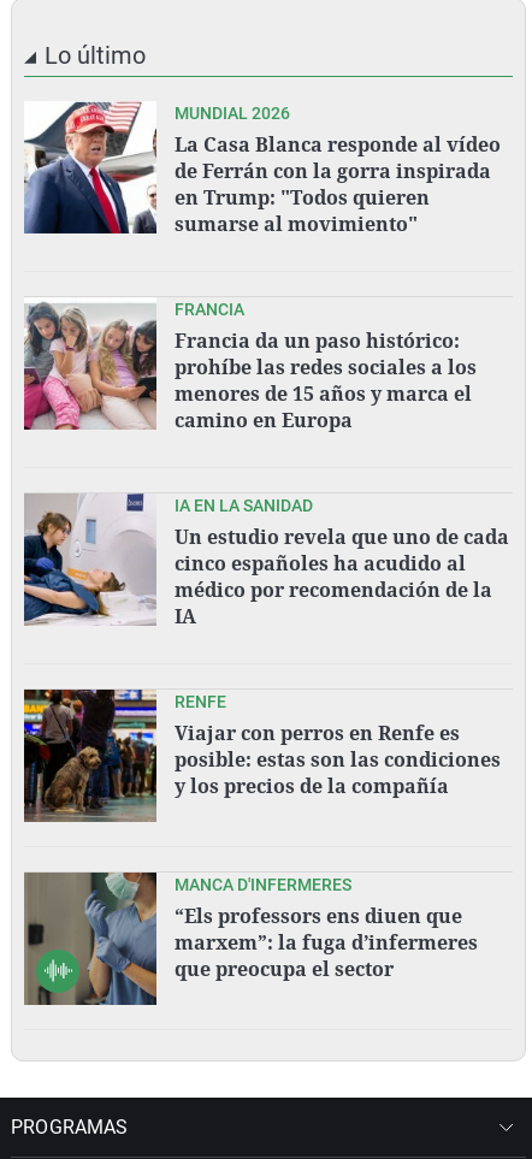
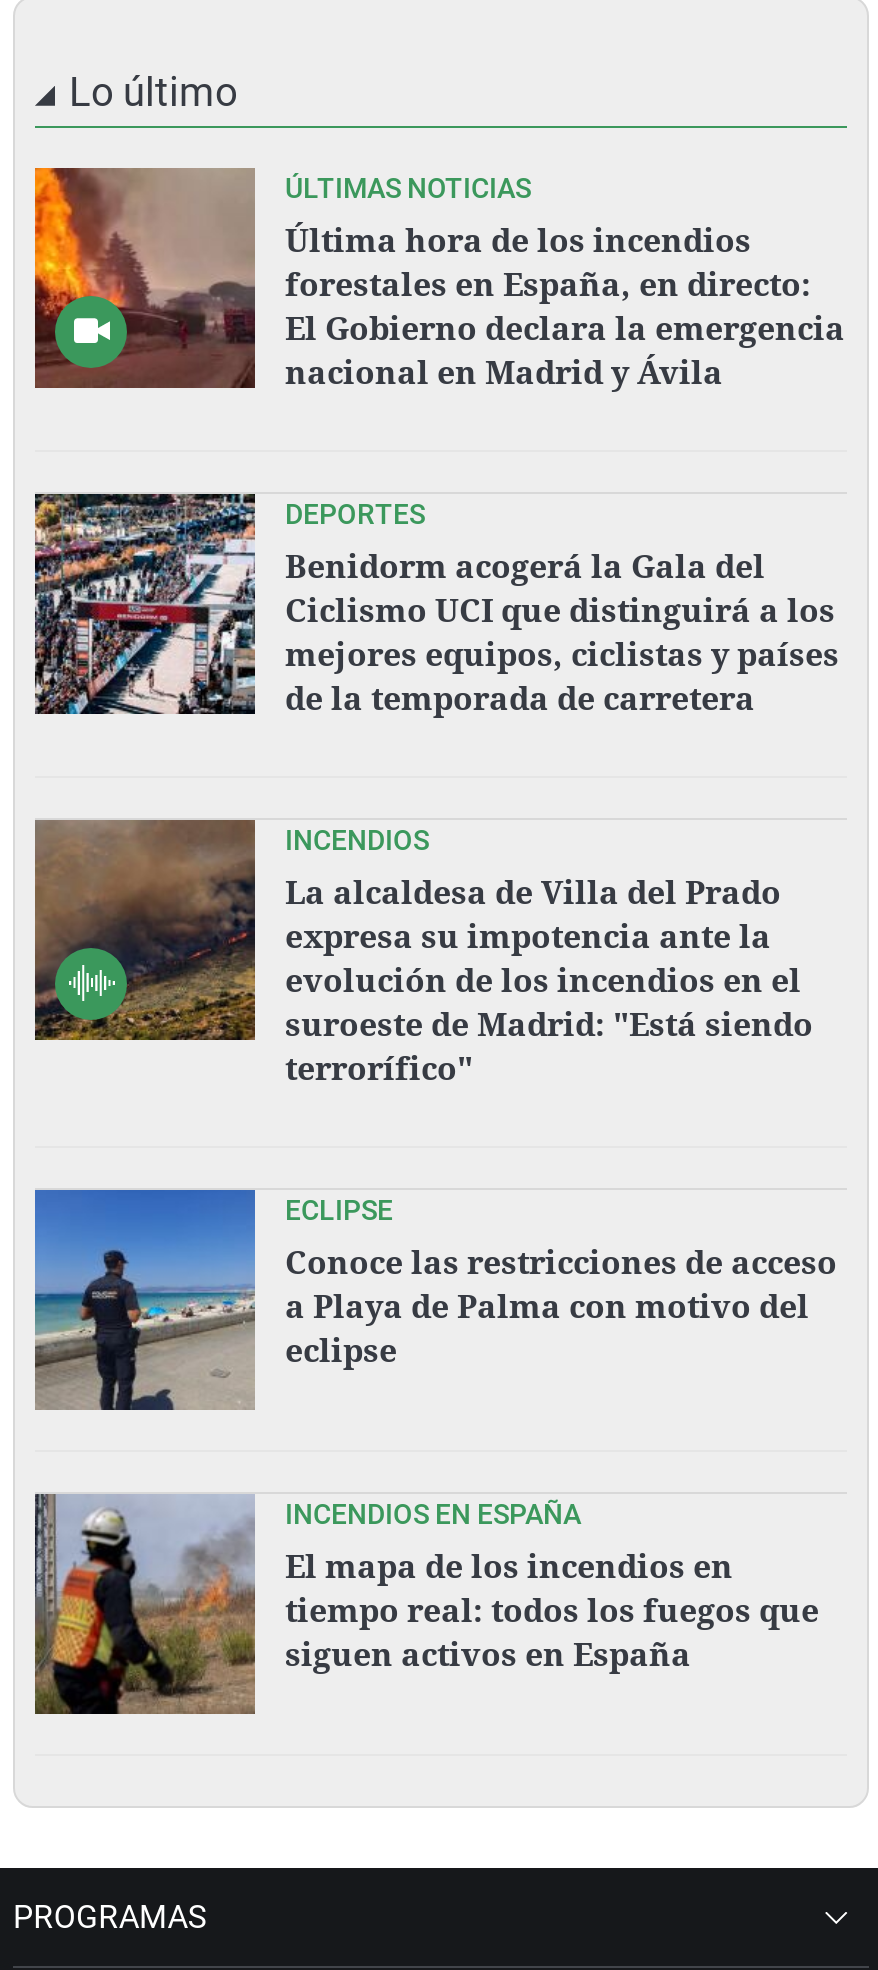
- [image]
- MUNDIAL 2026
- La Casa Blanca responde al vídeo
- de Ferrán con la gorra inspirada
- en Trump: "Todos quieren
- sumarse al movimiento"
+ [image]
+ ÚLTIMAS NOTICIAS
+ Última hora de los incendios
+ forestales en España, en directo:
+ El Gobierno declara la emergencia
+ nacional en Madrid y Ávila

- [image]
- FRANCIA
- Francia da un paso histórico:
- prohíbe las redes sociales a los
- menores de 15 años y marca el
- camino en Europa
+ [image]
+ DEPORTES
+ Benidorm acogerá la Gala del
+ Ciclismo UCI que distinguirá a los
+ mejores equipos, ciclistas y países
+ de la temporada de carretera

- [image]
- IA EN LA SANIDAD
- Un estudio revela que uno de cada
- cinco españoles ha acudido al
- médico por recomendación de la
- IA
+ [image]
+ INCENDIOS
+ La alcaldesa de Villa del Prado
+ expresa su impotencia ante la
+ evolución de los incendios en el
+ suroeste de Madrid: "Está siendo
+ terrorífico"

- [image]
- RENFE
- Viajar con perros en Renfe es
- posible: estas son las condiciones
- y los precios de la compañía
+ [image]
+ ECLIPSE
+ Conoce las restricciones de acceso
+ a Playa de Palma con motivo del
+ eclipse

- [image]
- MANCA D'INFERMERES
- “Els professors ens diuen que
- marxem”: la fuga d’infermeres
- que preocupa el sector
+ [image]
+ INCENDIOS EN ESPAÑA
+ El mapa de los incendios en
+ tiempo real: todos los fuegos que
+ siguen activos en España
